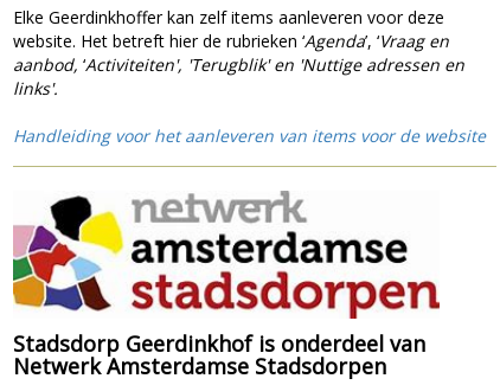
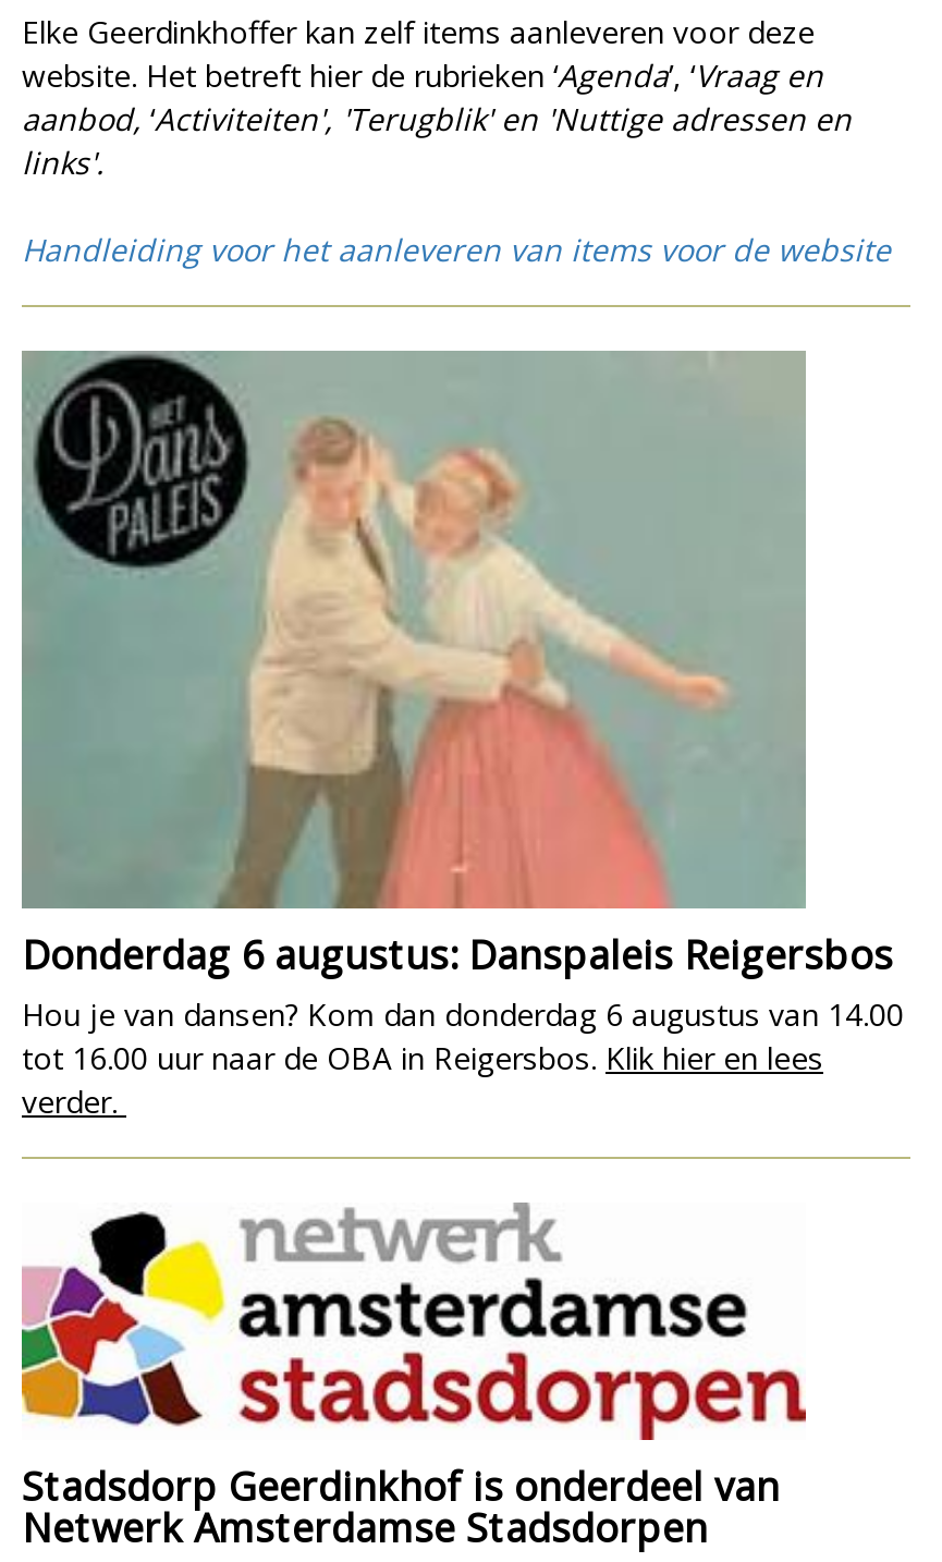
+ [image]
+ Donderdag 6 augustus: Danspaleis Reigersbos
+ Hou je van dansen? Kom dan donderdag 6 augustus van 14.00
+ tot 16.00 uur naar de OBA in Reigersbos. Klik hier en lees
+ verder.
